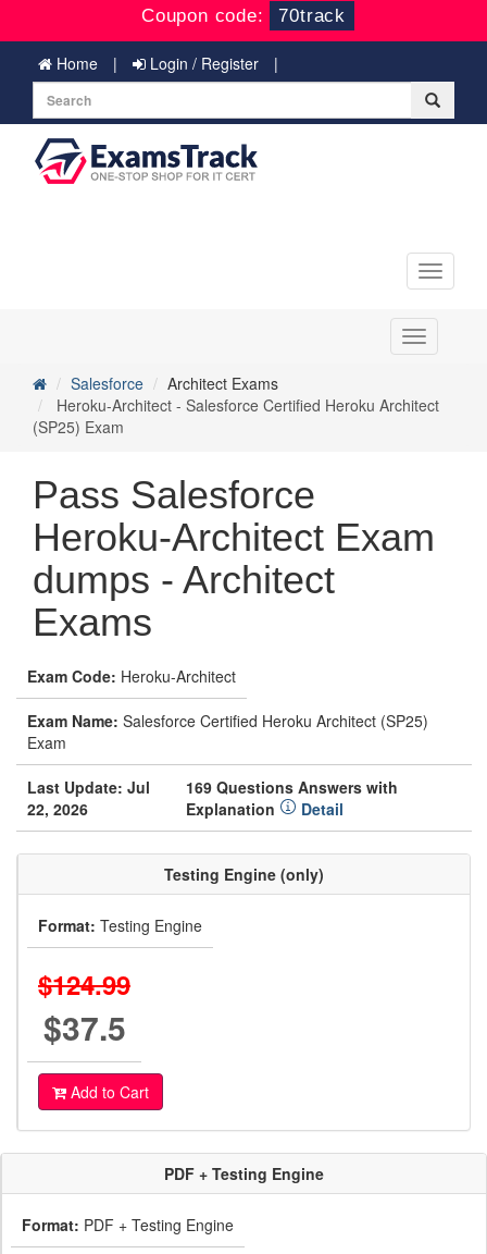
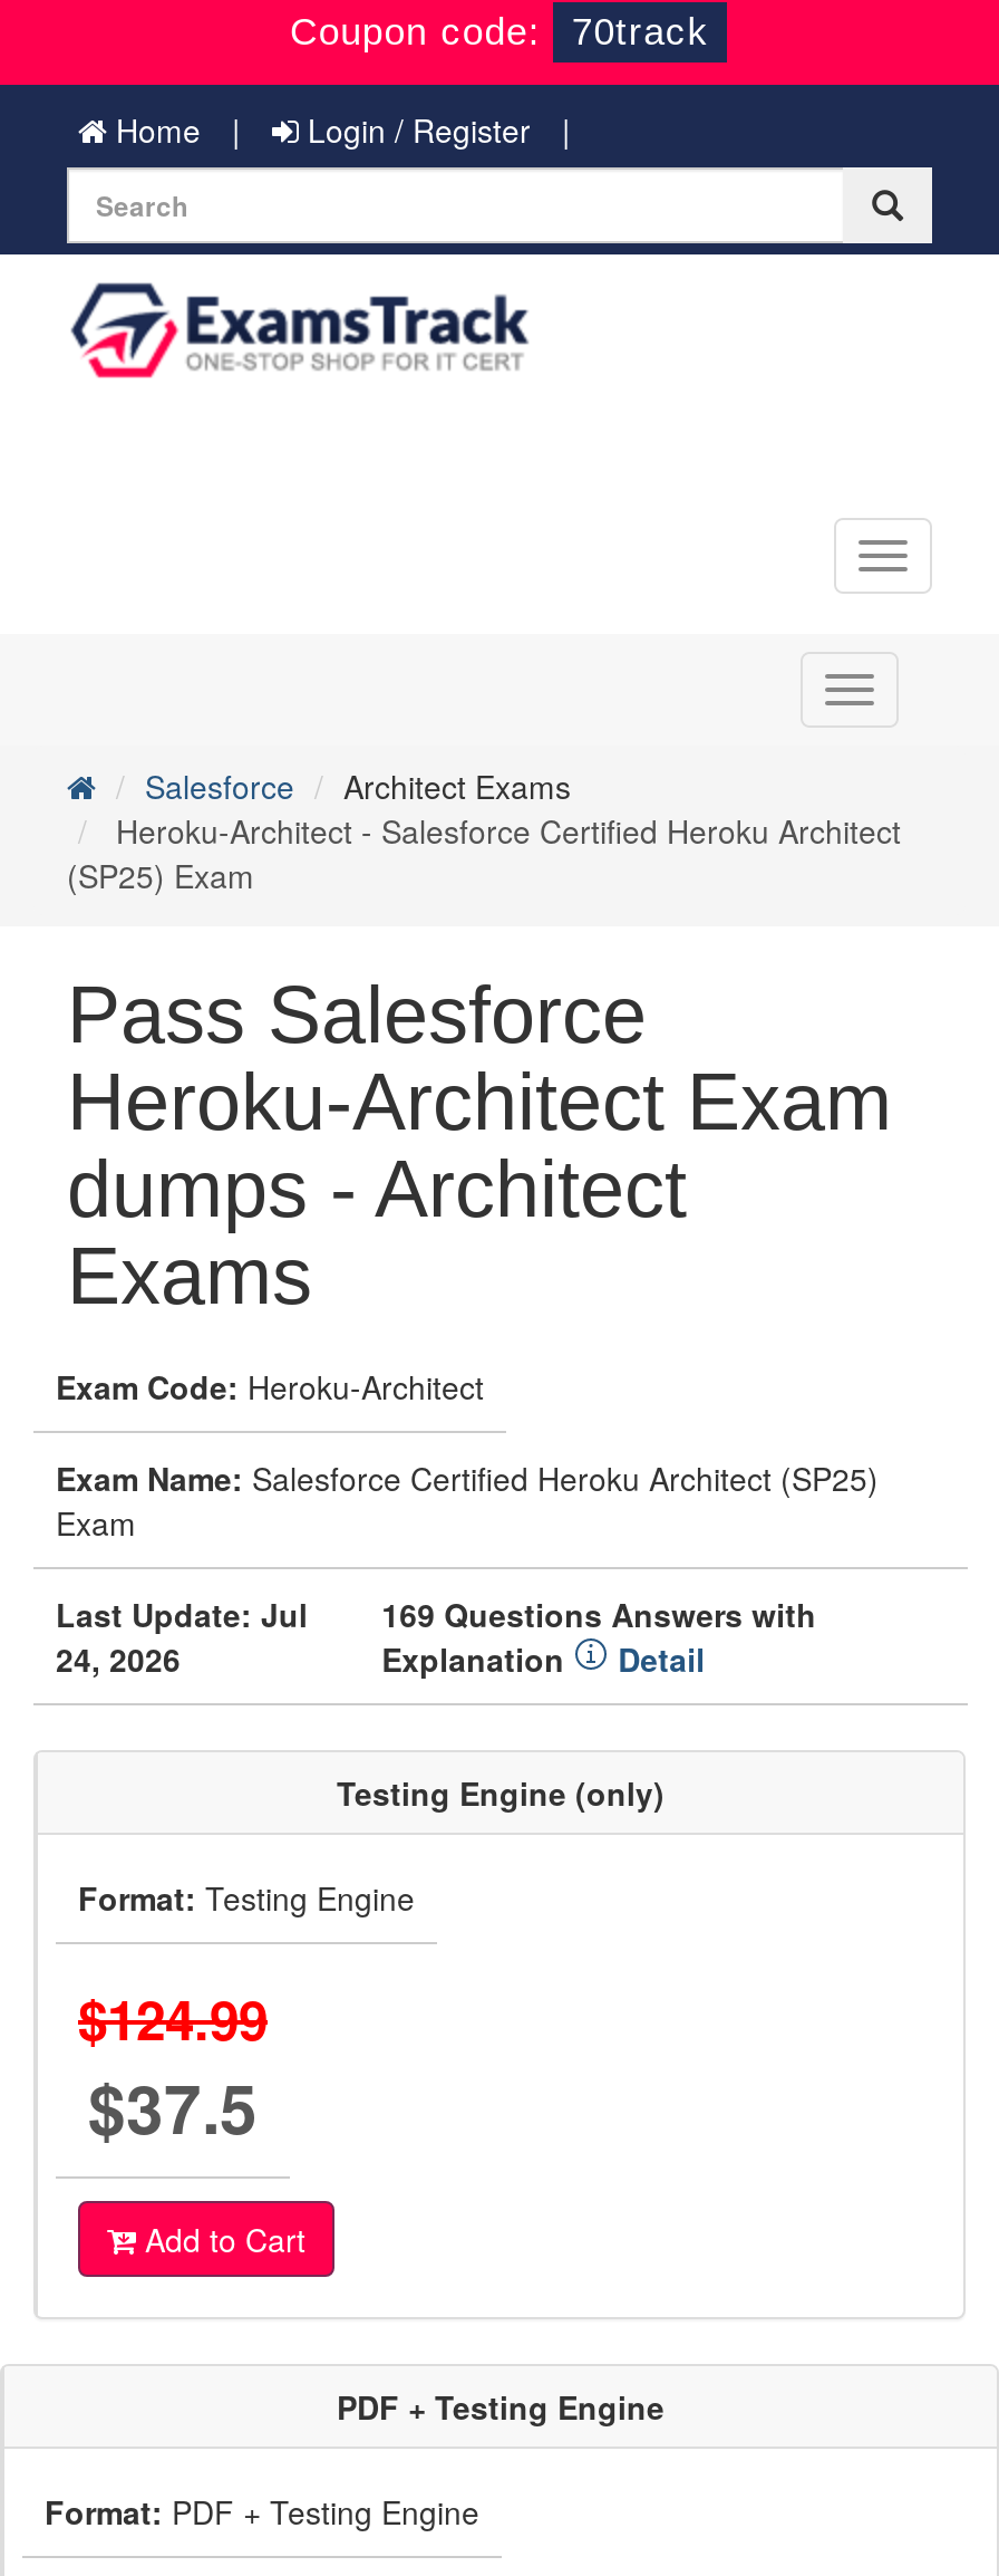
- 22, 2026
+ 24, 2026
